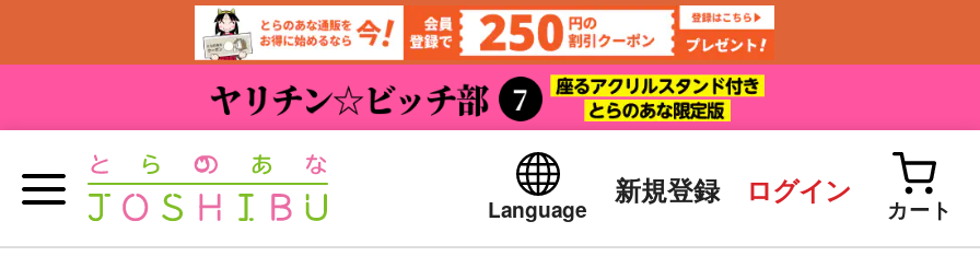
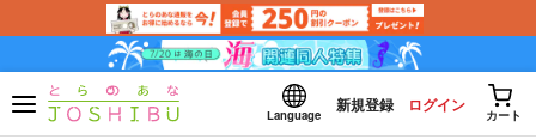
- [image]
+ [image]
